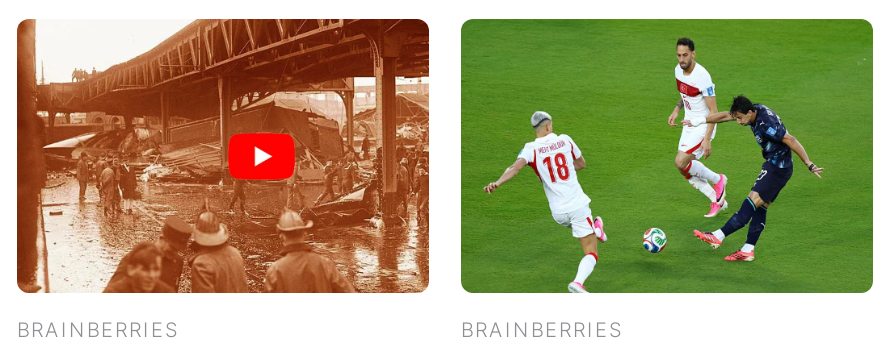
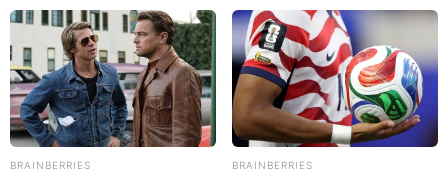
- [image]
+ [image]

- [image]
+ [image]
